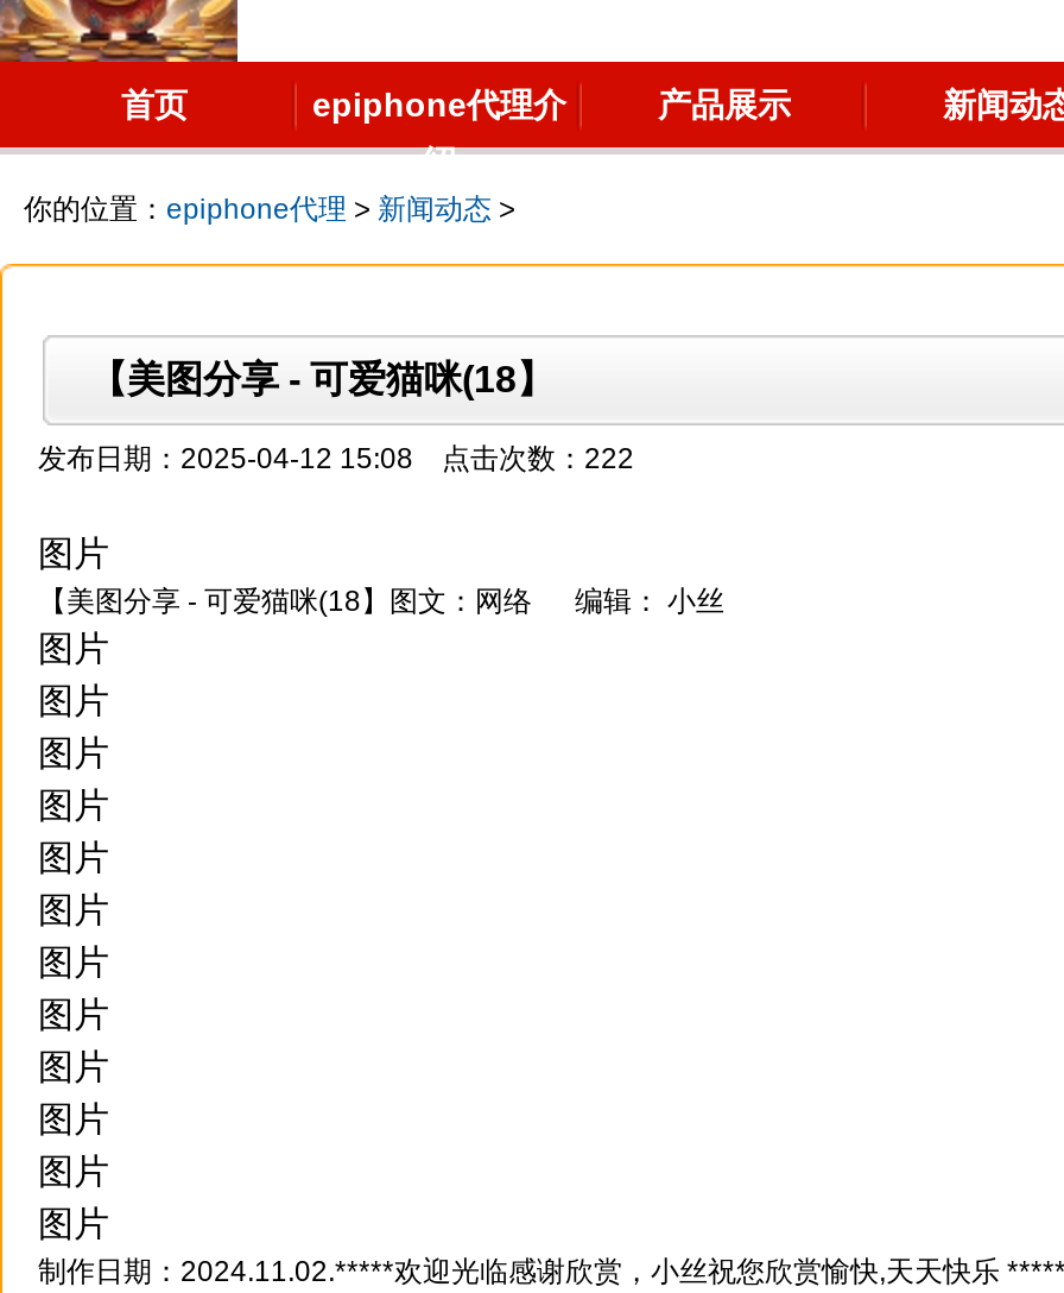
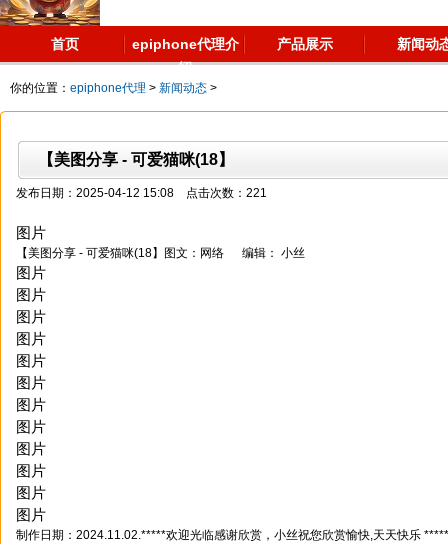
- 发布日期：2025-04-12 15:08 点击次数：222
+ 发布日期：2025-04-12 15:08 点击次数：221
